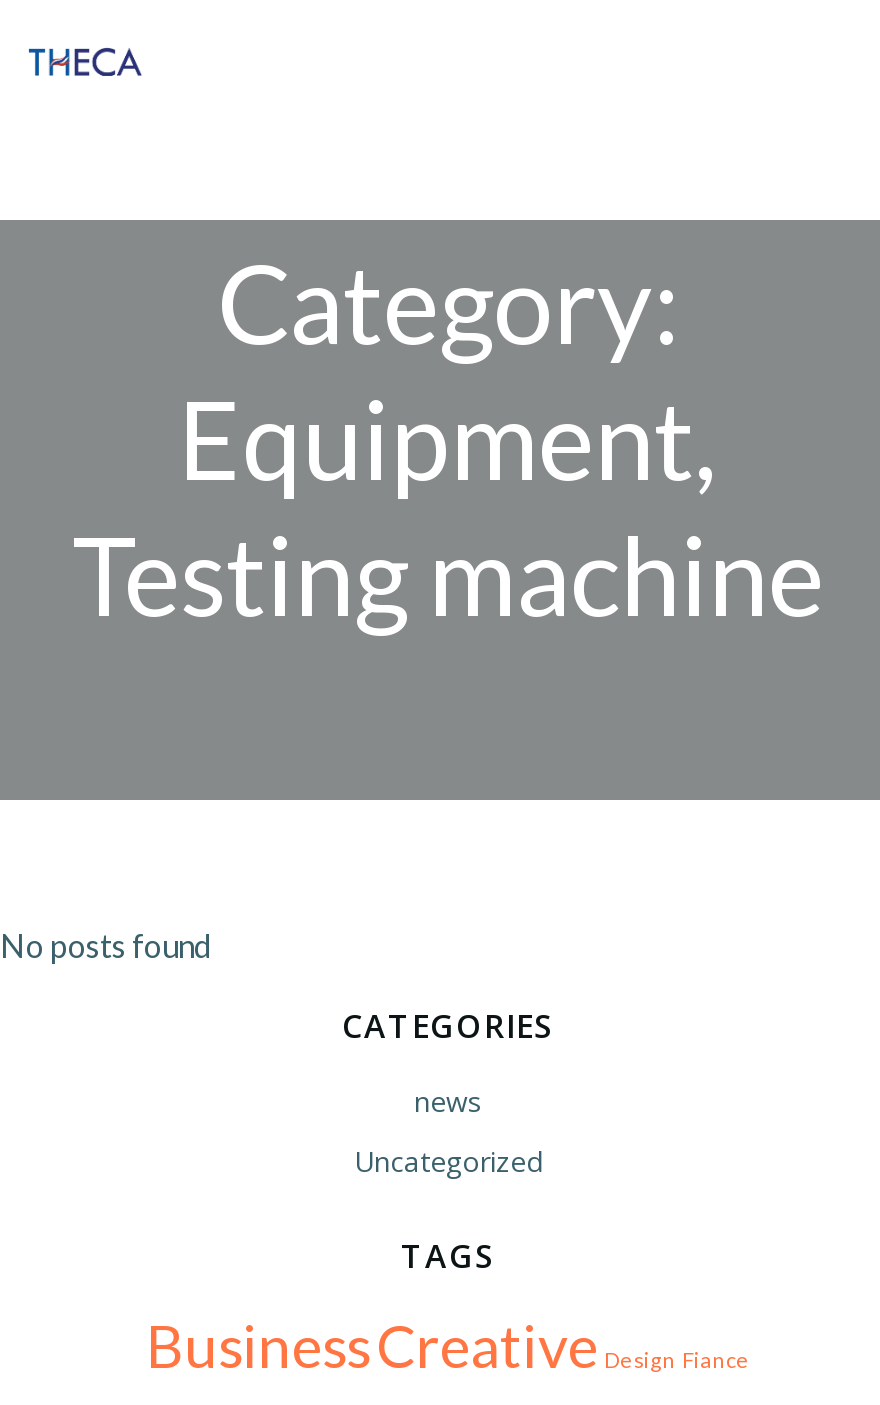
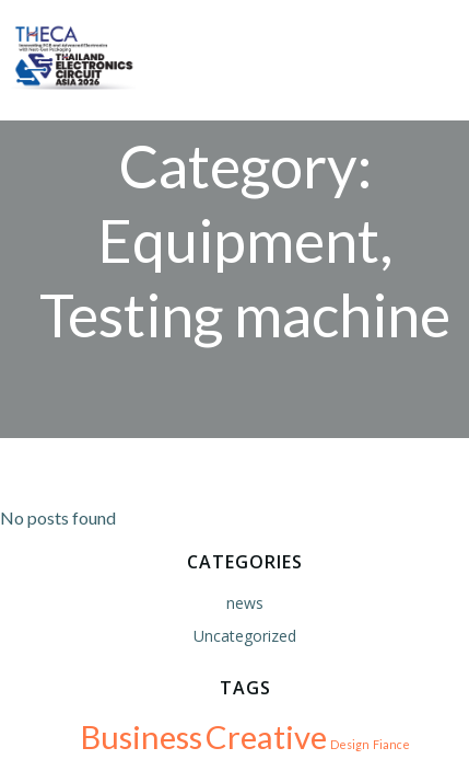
+ [image]
